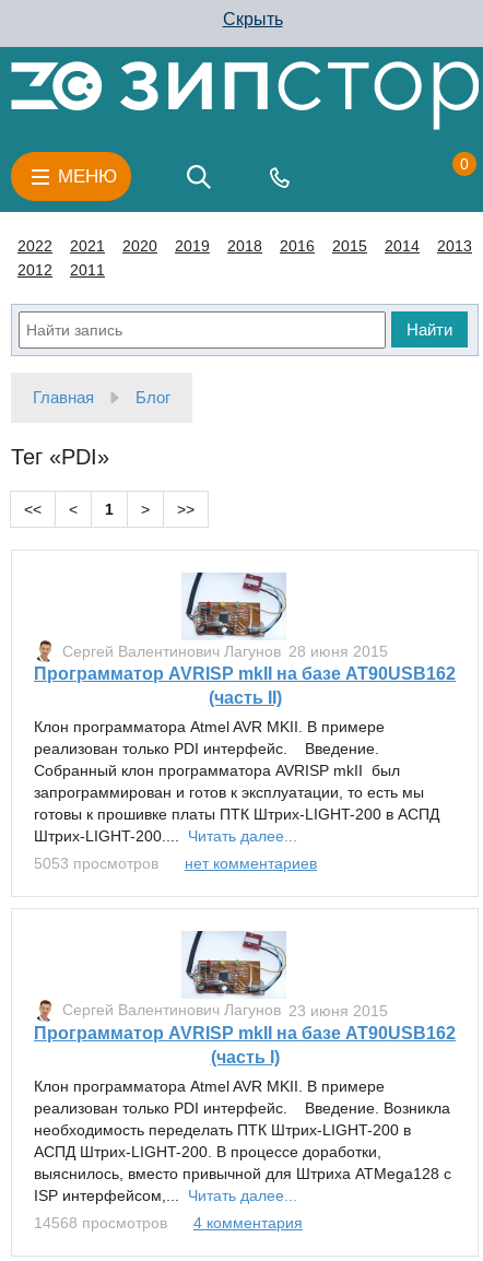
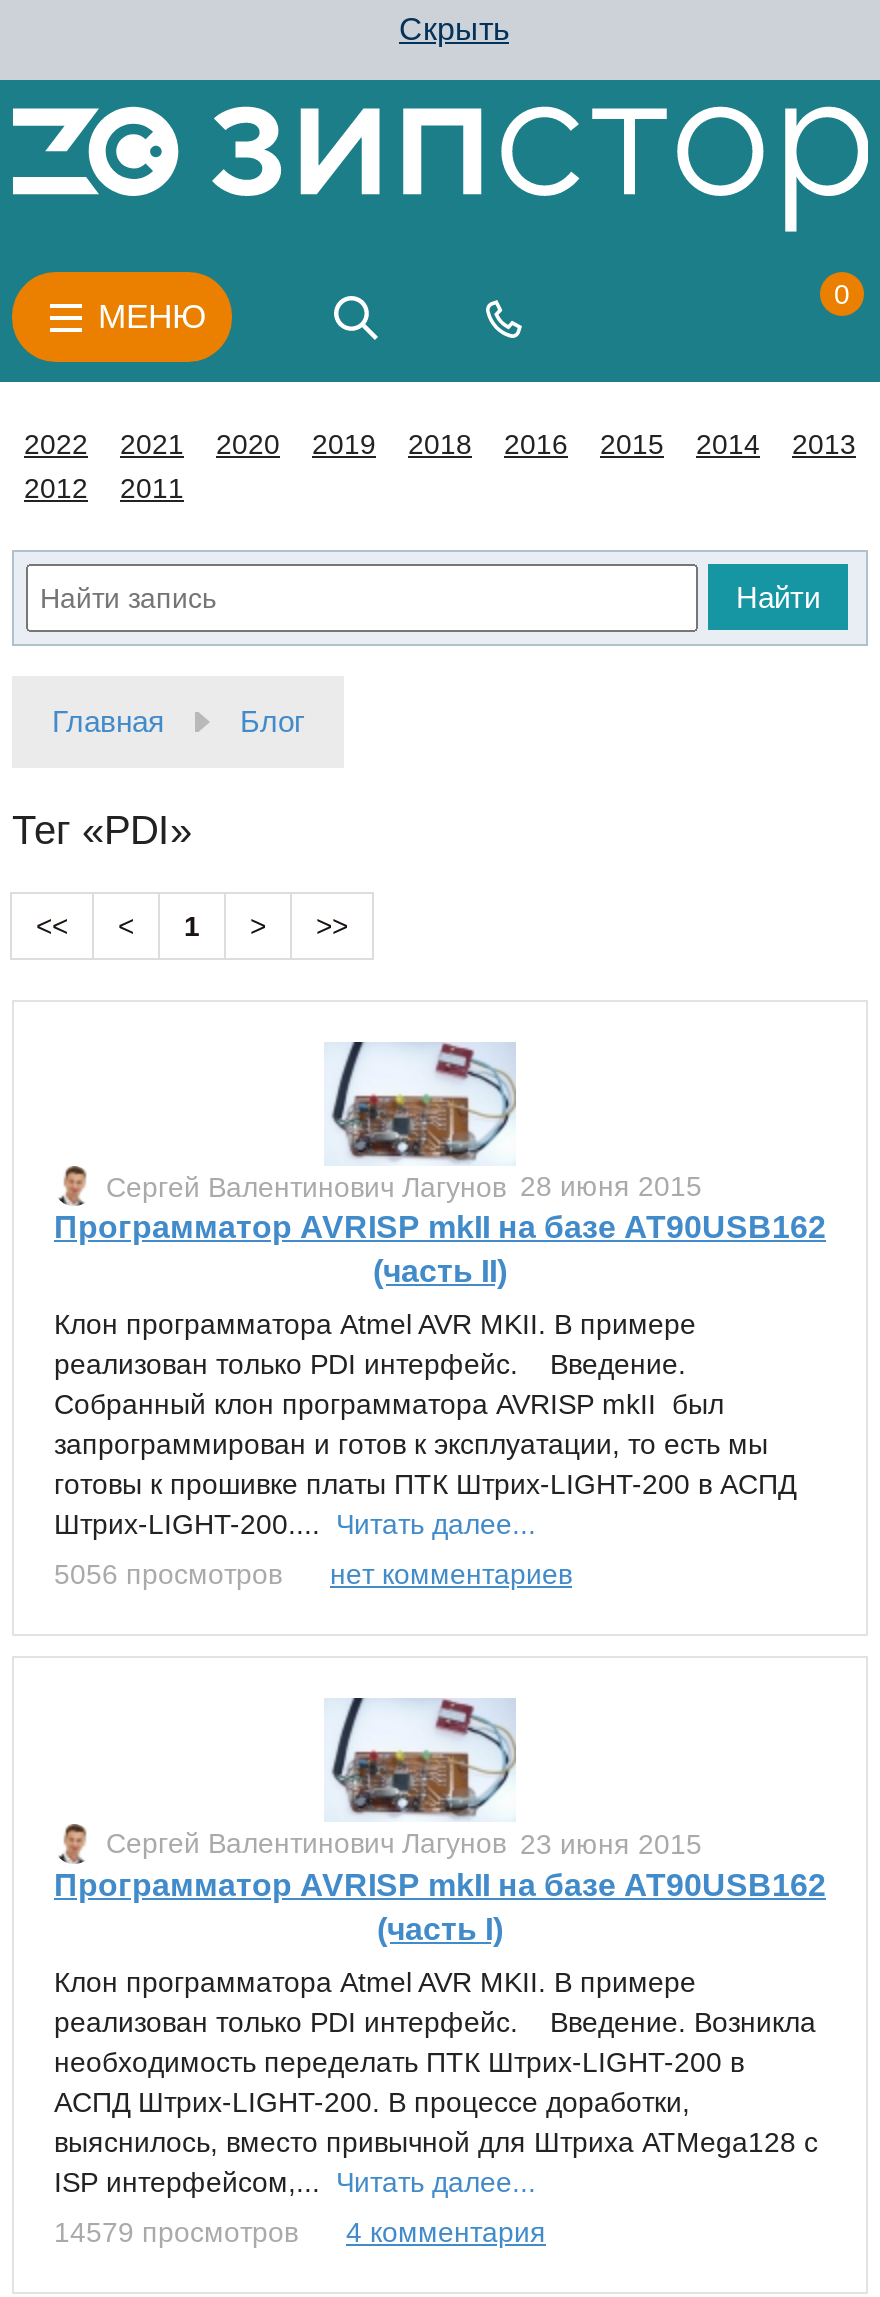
- 5053 просмотров нет комментариев
+ 5056 просмотров нет комментариев

- 14568 просмотров 4 комментария
+ 14579 просмотров 4 комментария
